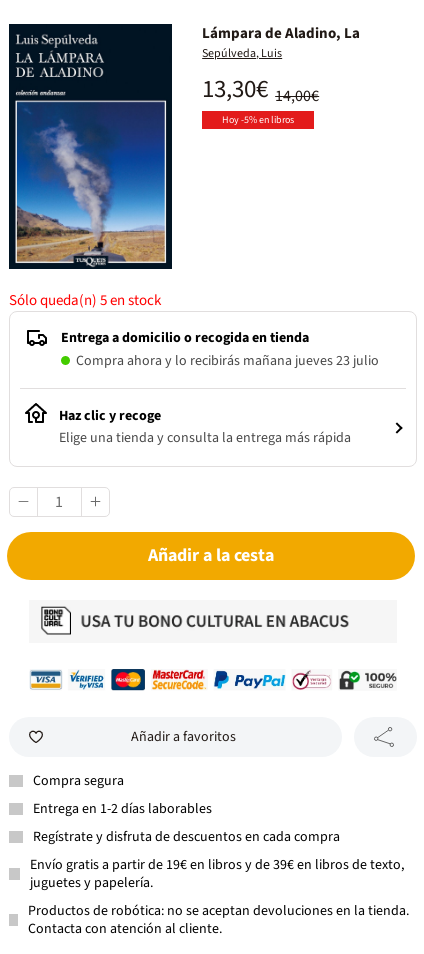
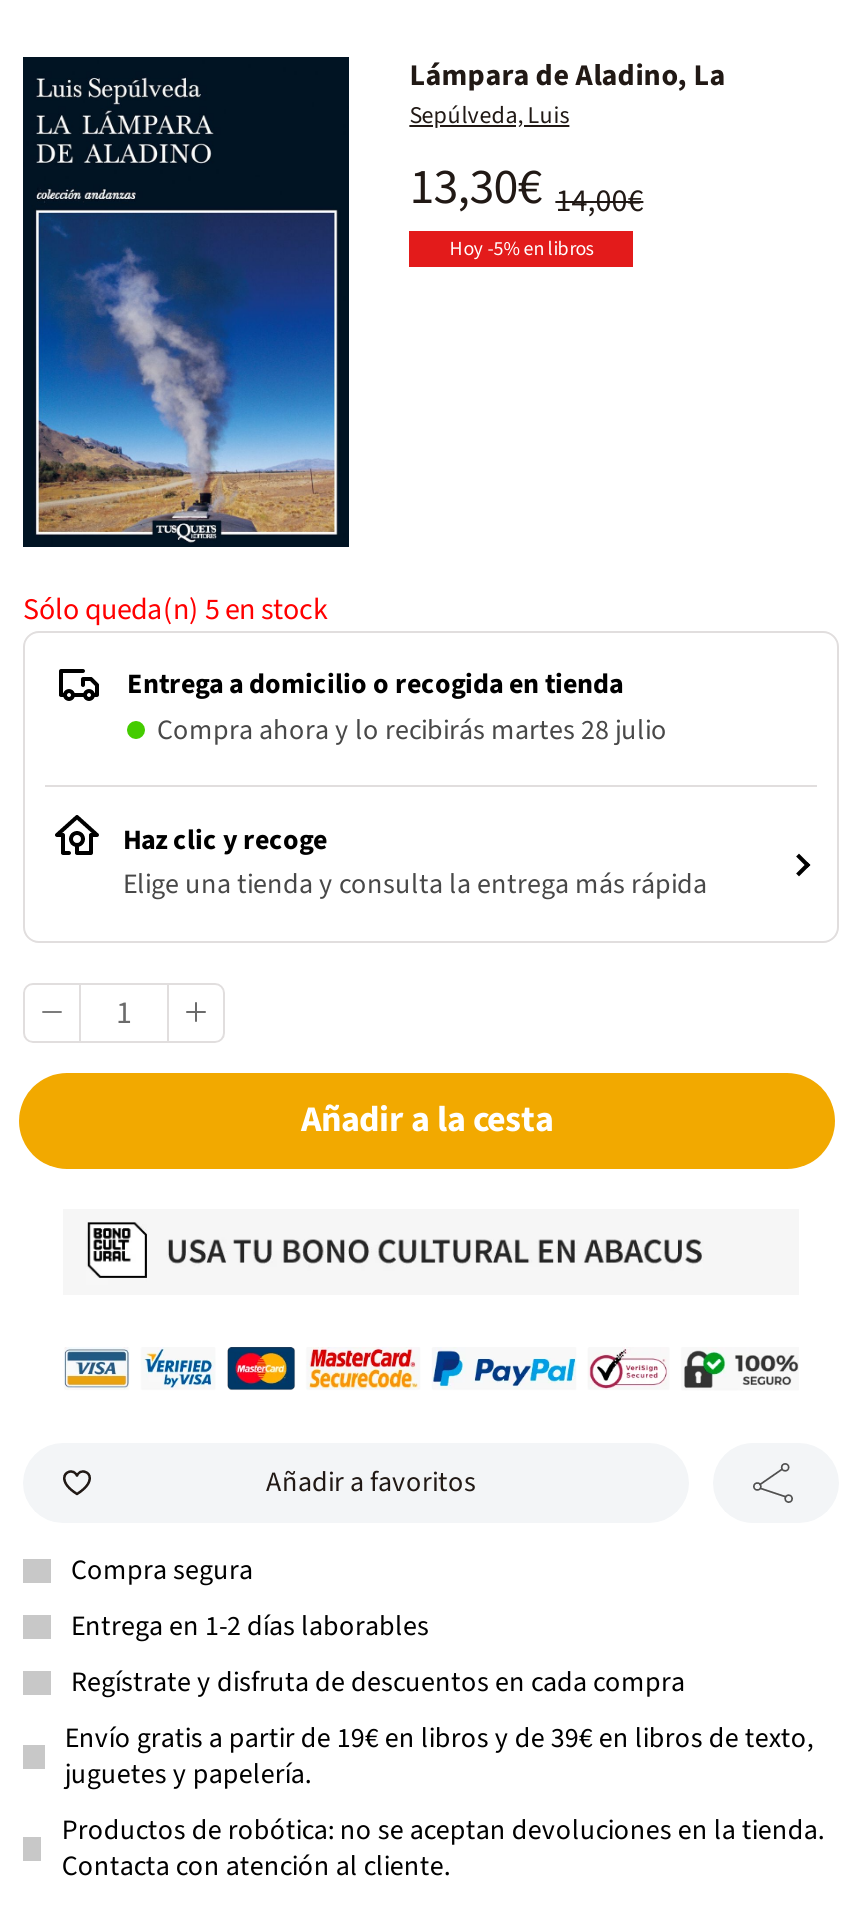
- Compra ahora y lo recibirás mañana jueves 23 julio
+ Compra ahora y lo recibirás martes 28 julio
